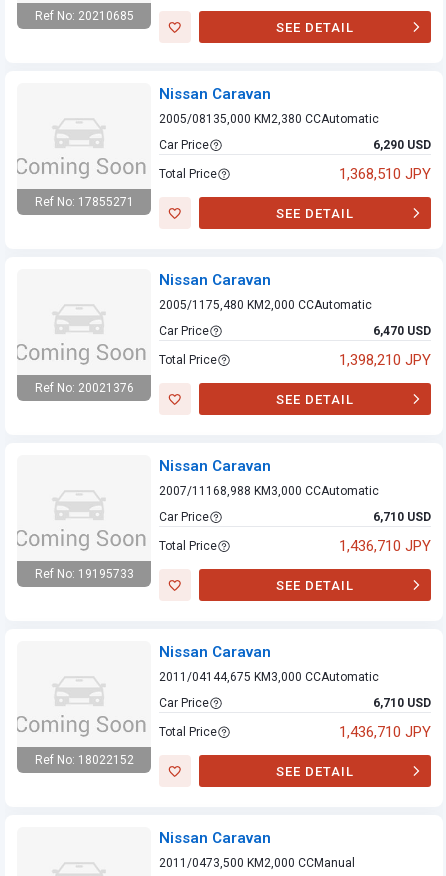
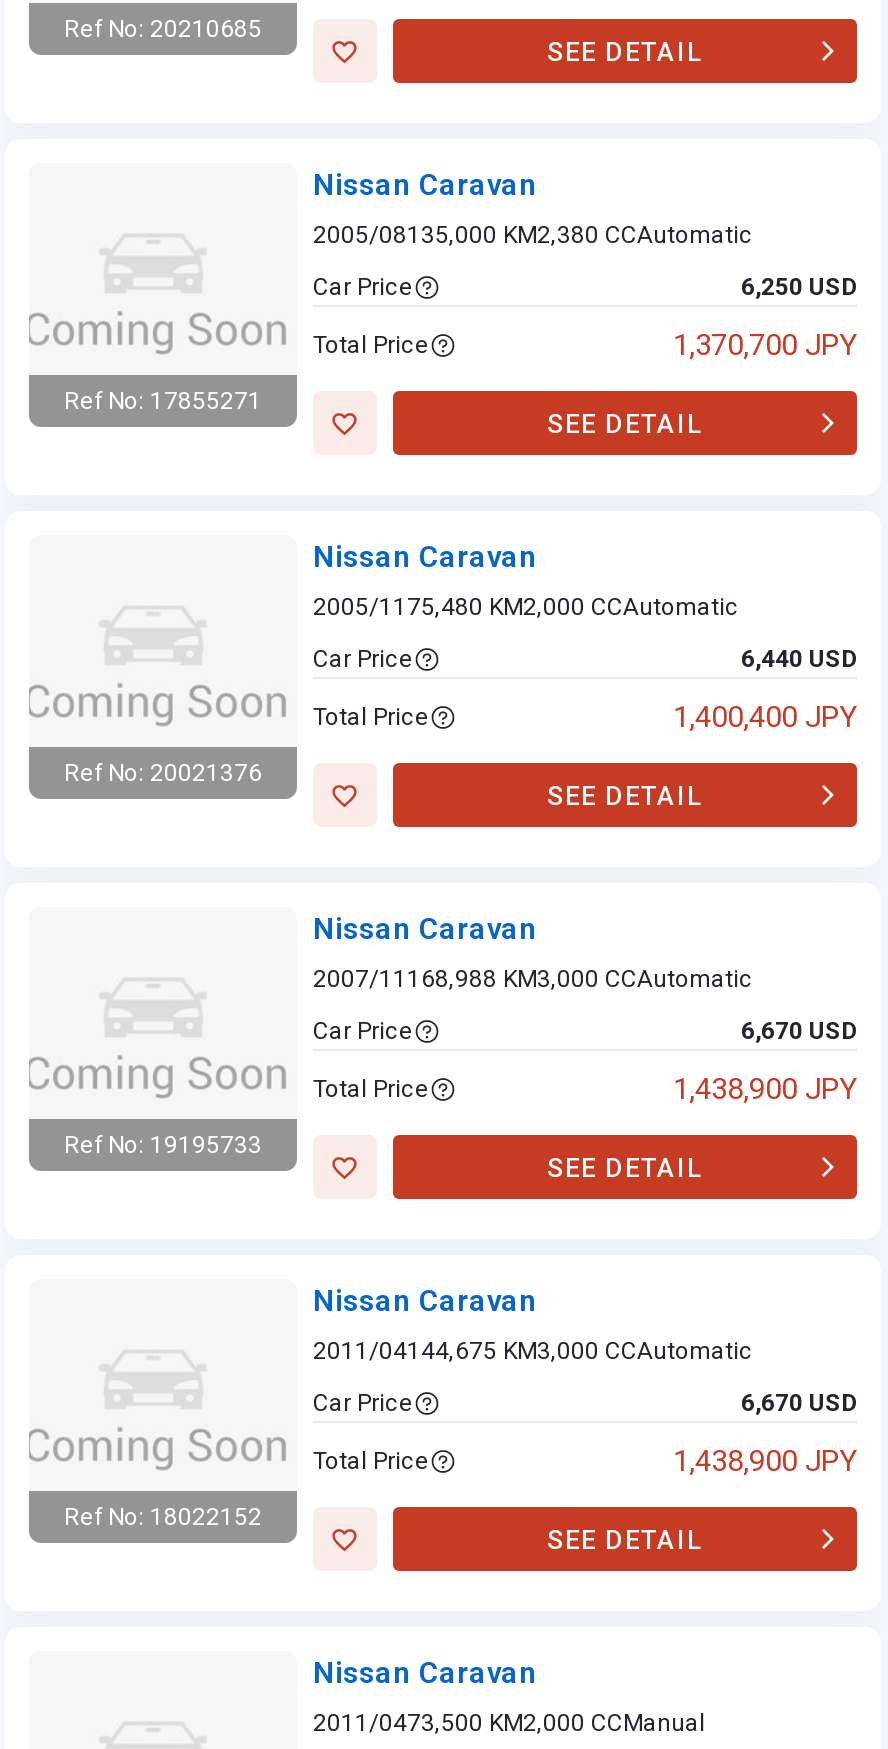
- 6,290 USD
+ 6,250 USD

- 1,368,510 JPY
+ 1,370,700 JPY

- 6,470 USD
+ 6,440 USD

- 1,398,210 JPY
+ 1,400,400 JPY

- 6,710 USD
+ 6,670 USD

- 1,436,710 JPY
+ 1,438,900 JPY

- 6,710 USD
+ 6,670 USD

- 1,436,710 JPY
+ 1,438,900 JPY
